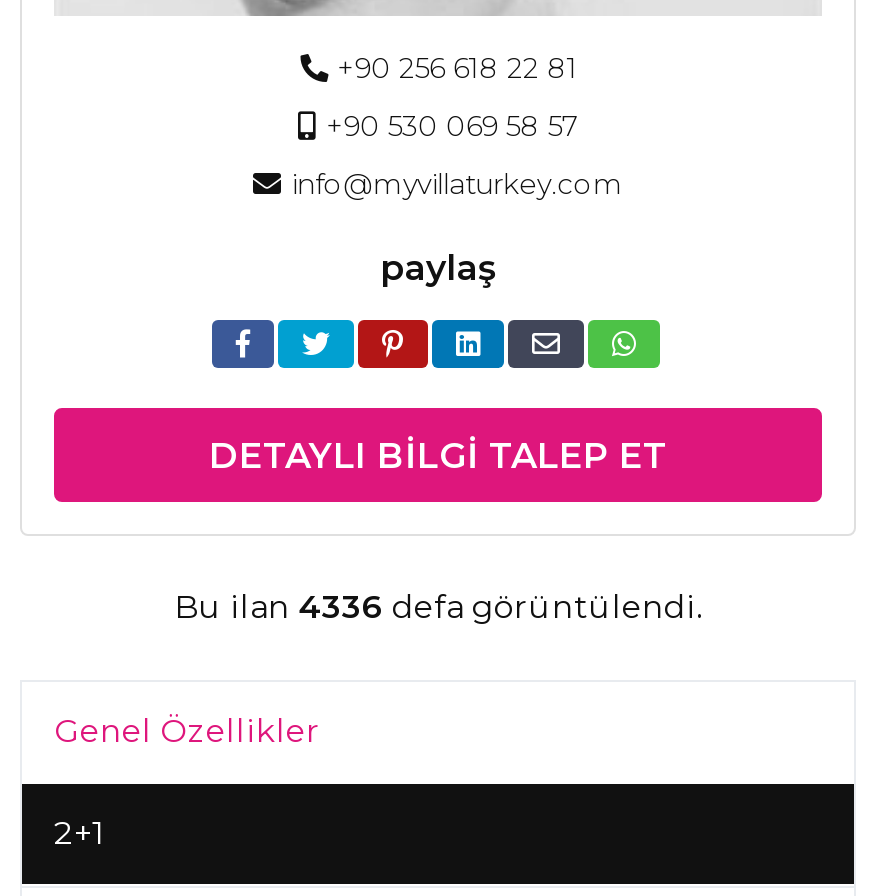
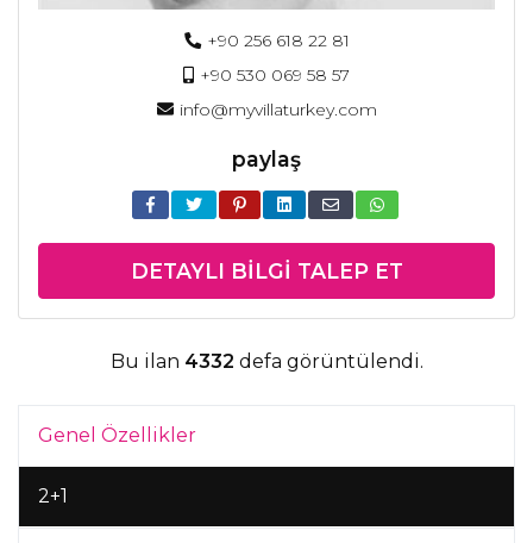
- Bu ilan 4336 defa görüntülendi.
+ Bu ilan 4332 defa görüntülendi.
